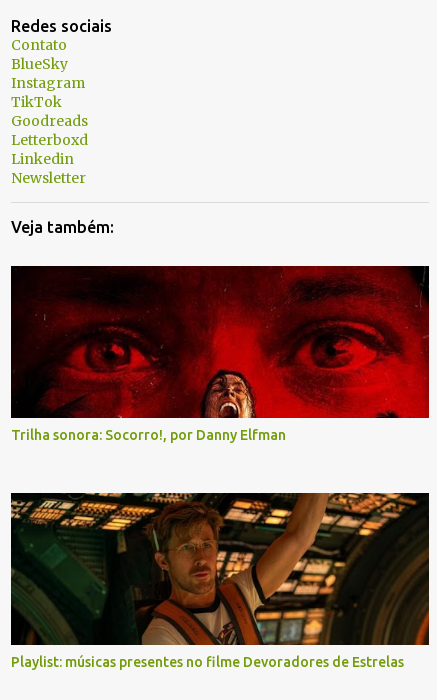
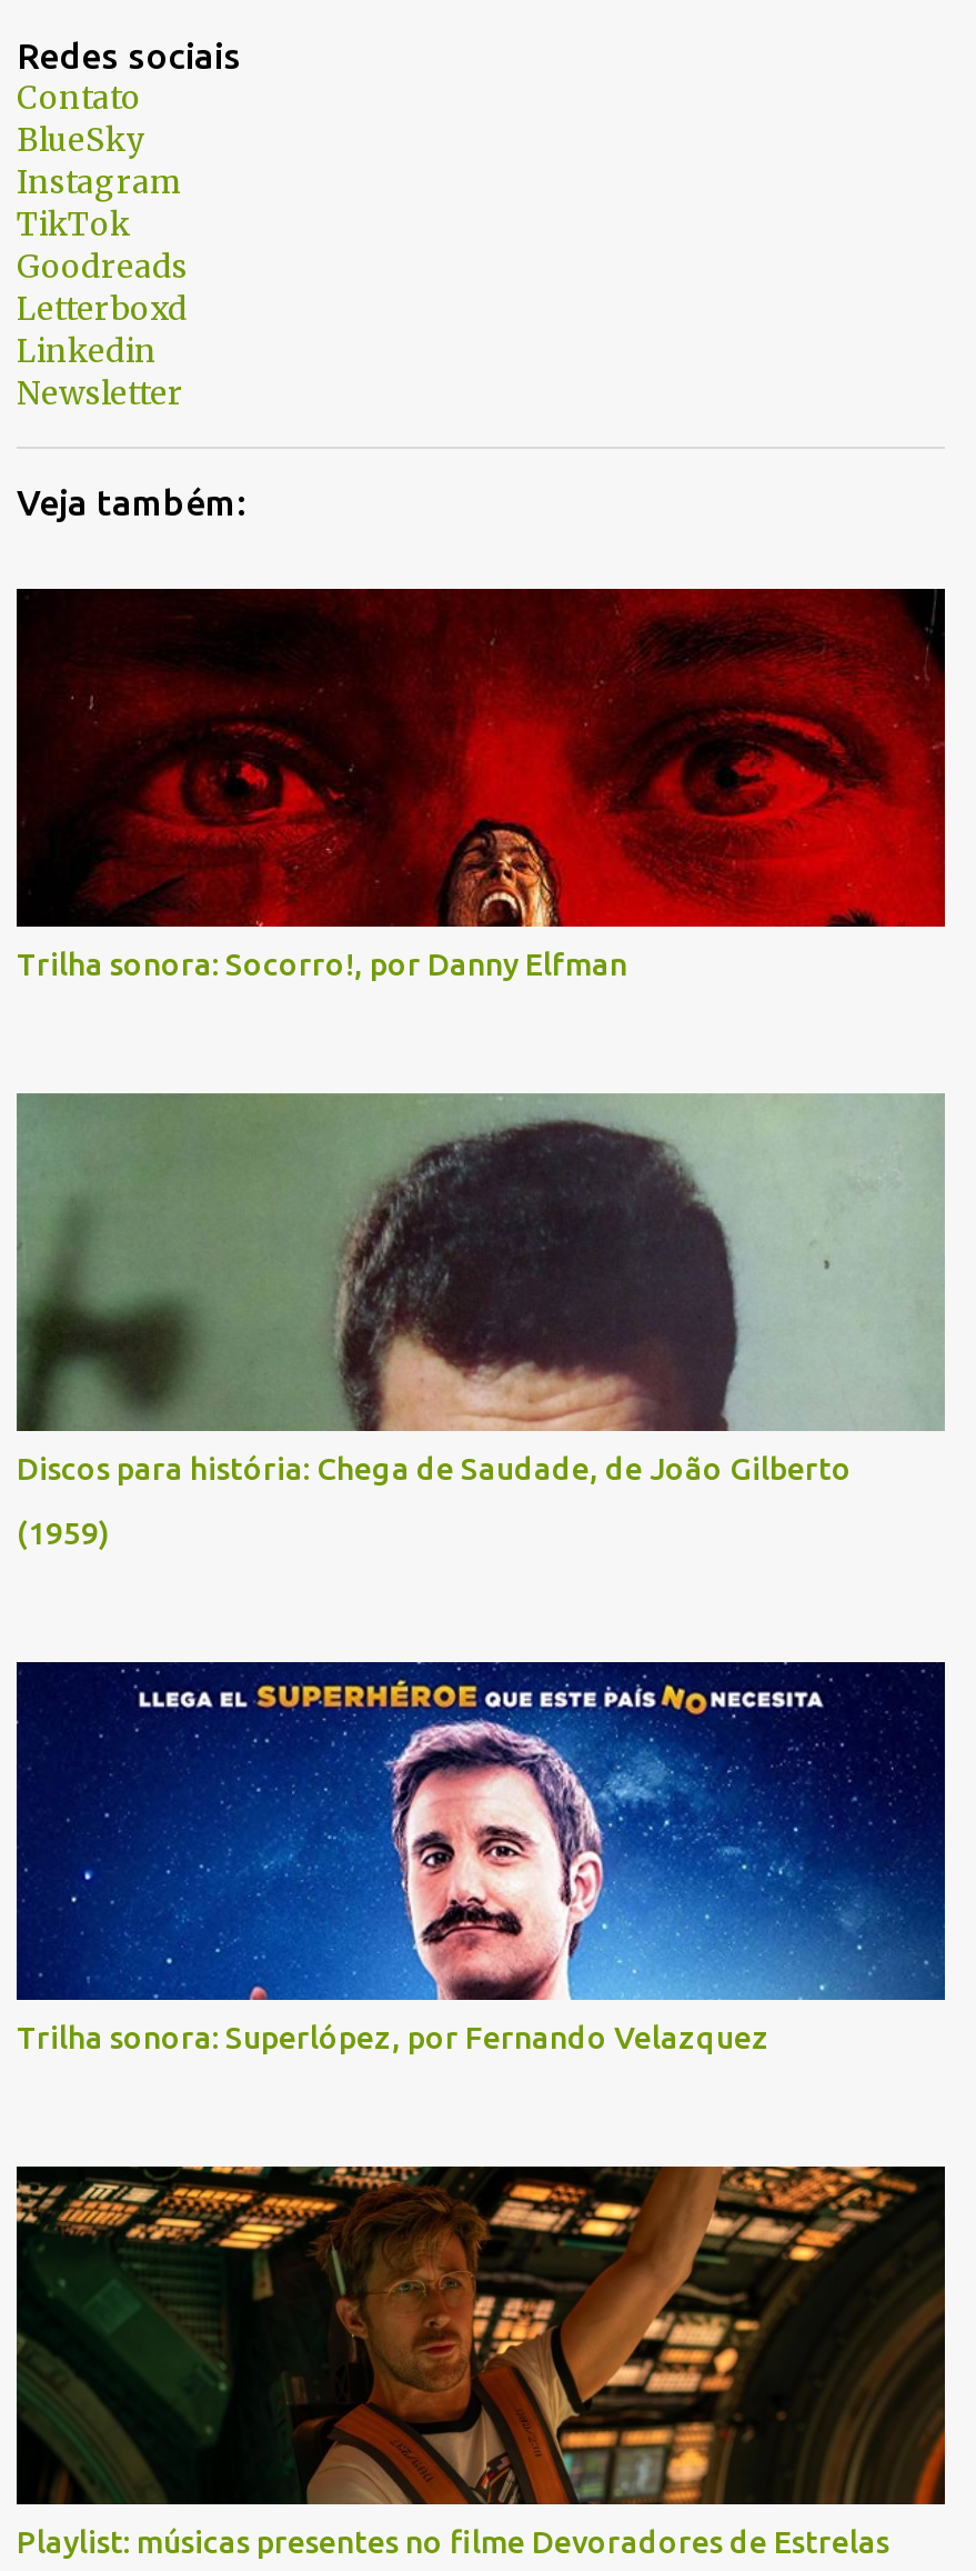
+ [image]
+ Discos para história: Chega de Saudade, de João Gilberto
+ (1959)

+ [image]
+ Trilha sonora: Superlópez, por Fernando Velazquez
